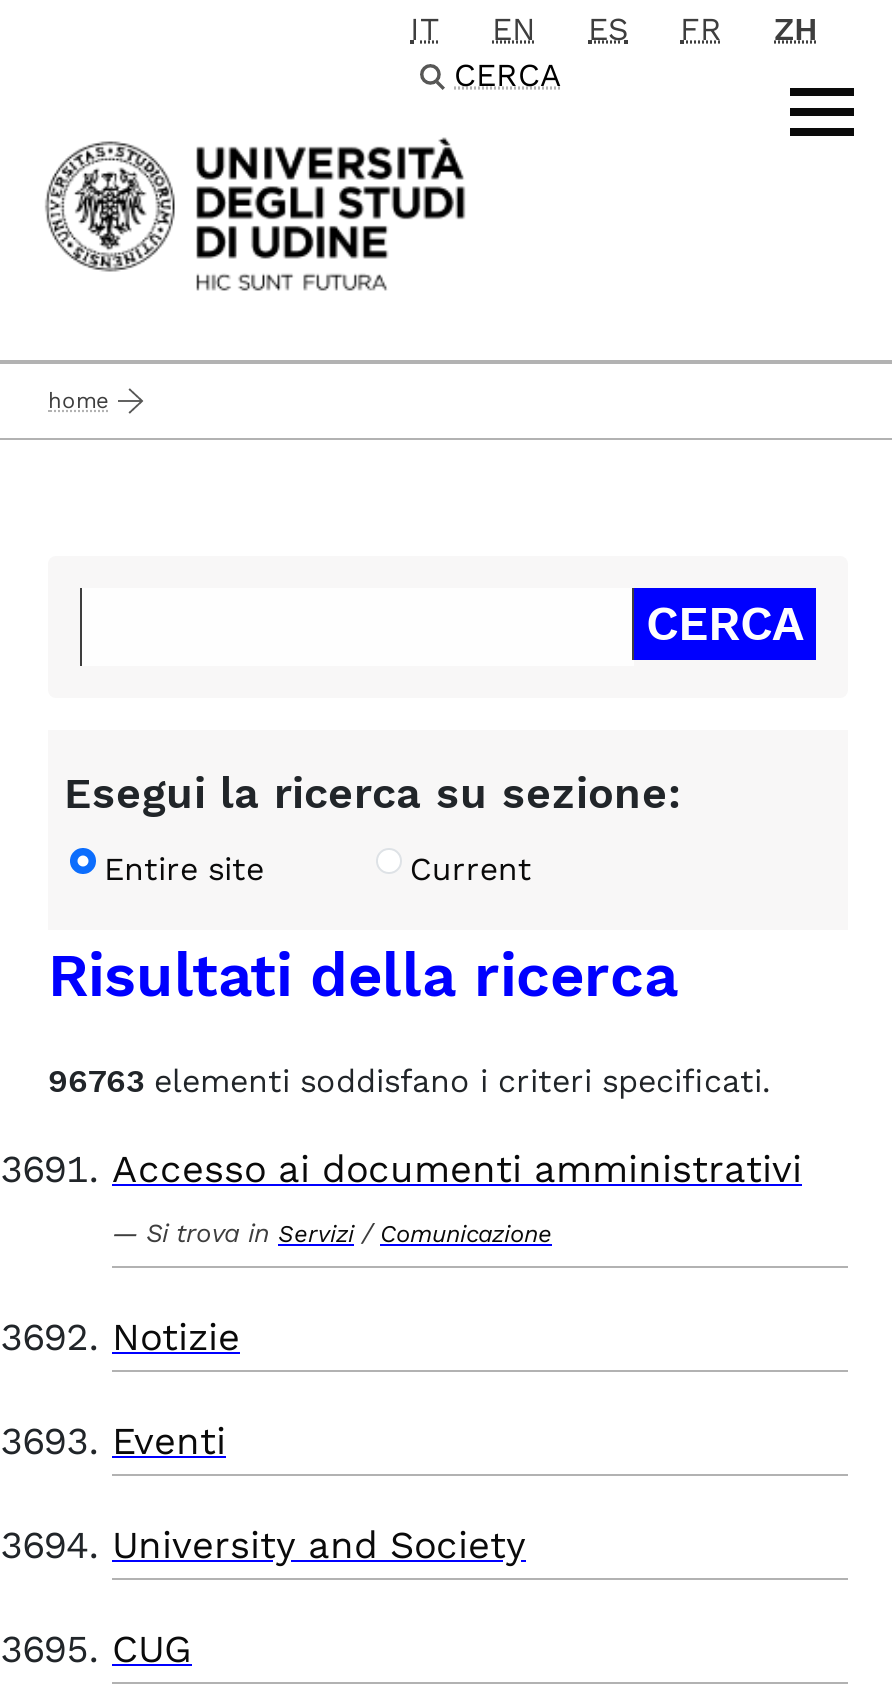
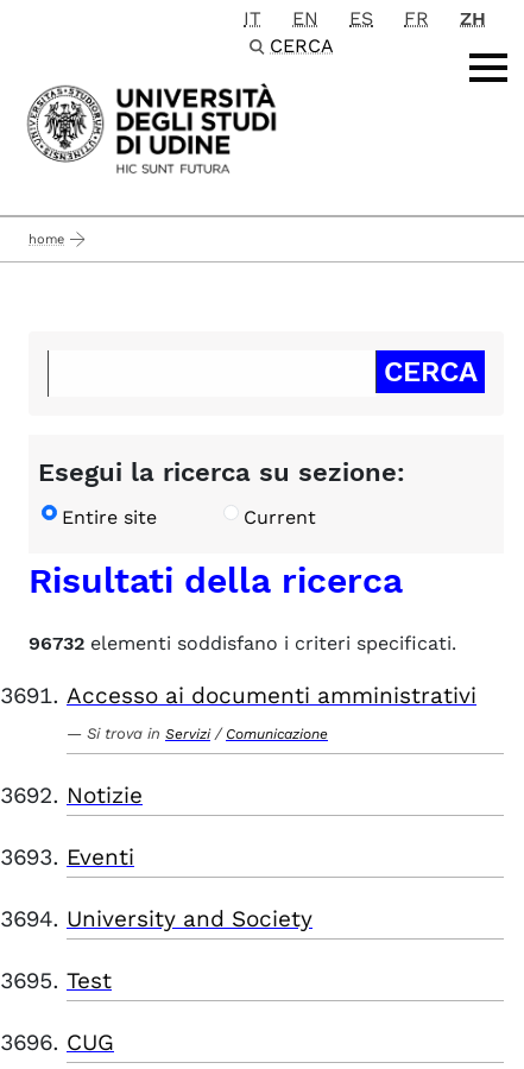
- 96763 elementi soddisfano i criteri specificati.
+ 96732 elementi soddisfano i criteri specificati.

+ Test
